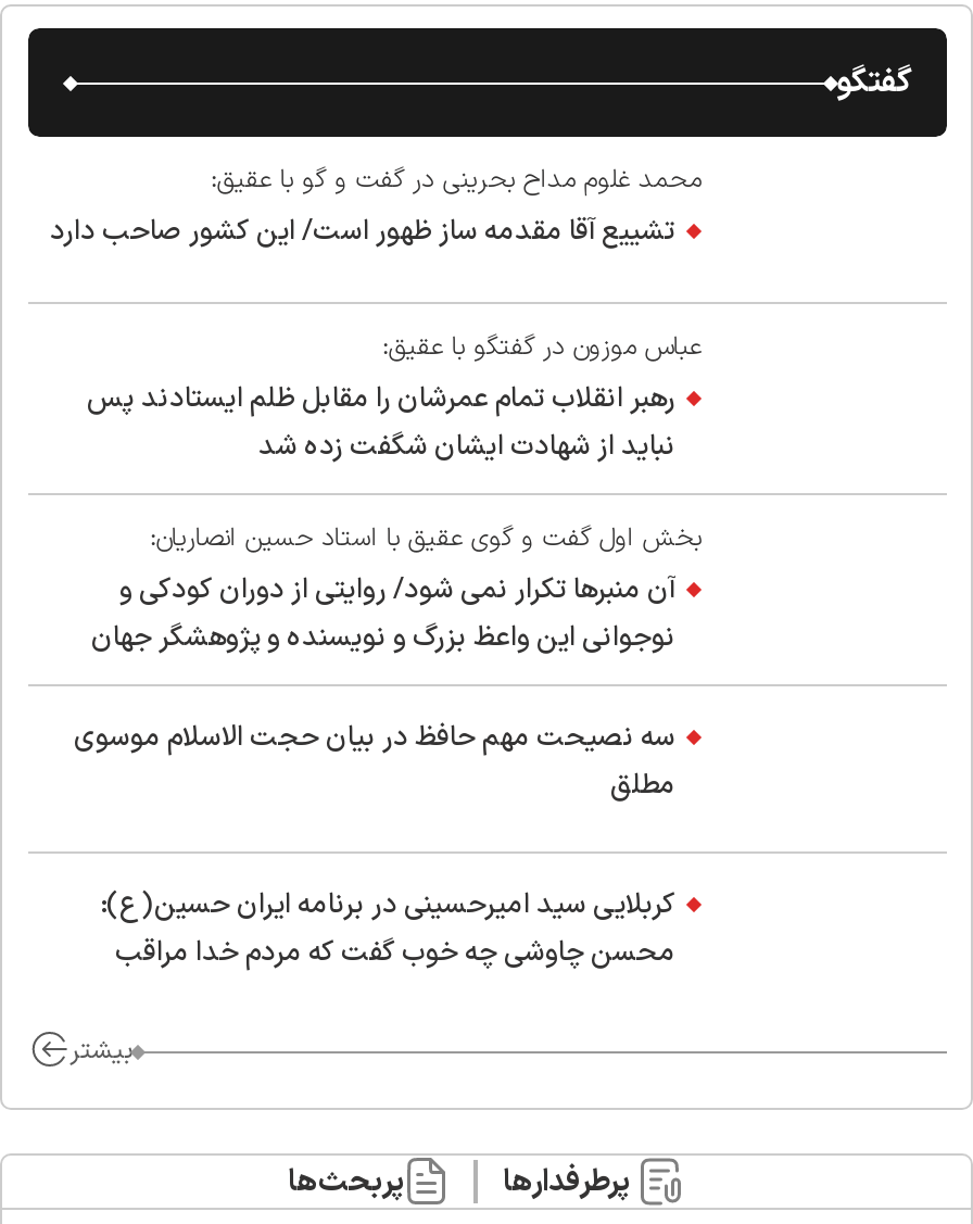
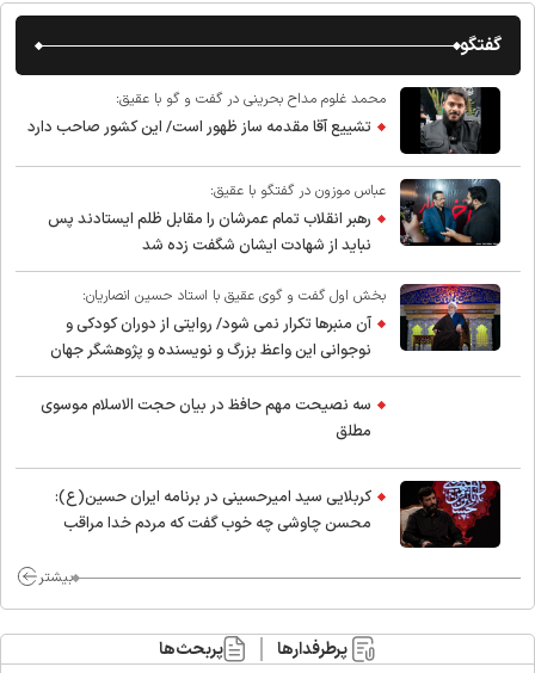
+ [image]

+ [image]

+ [image]

+ [image]
